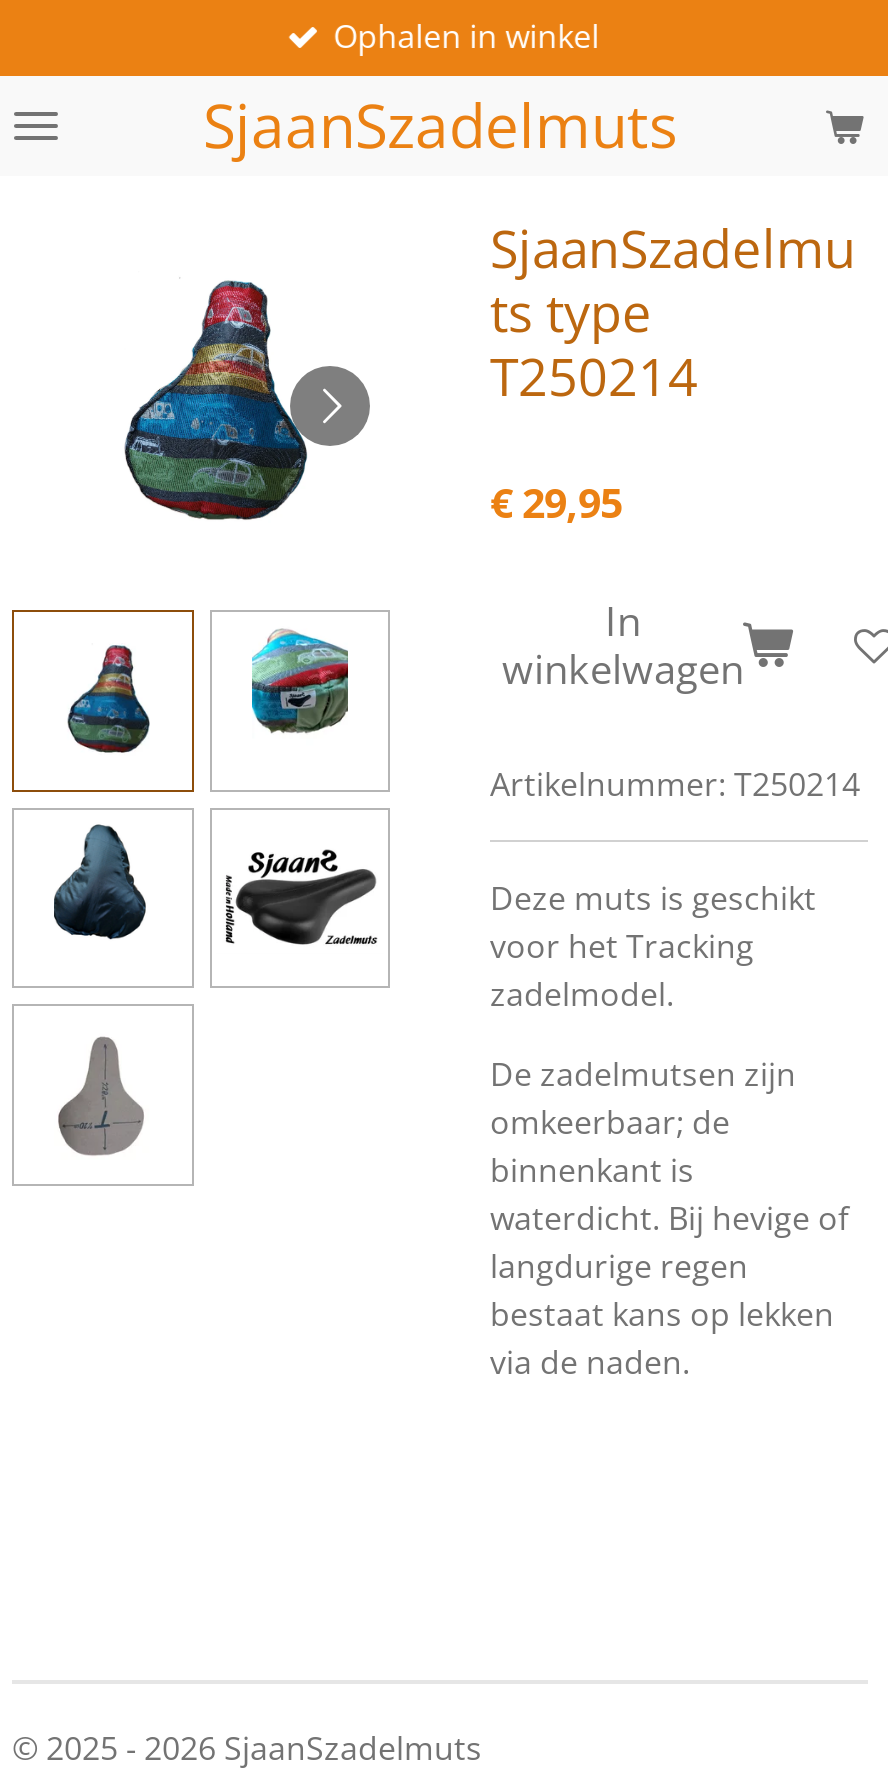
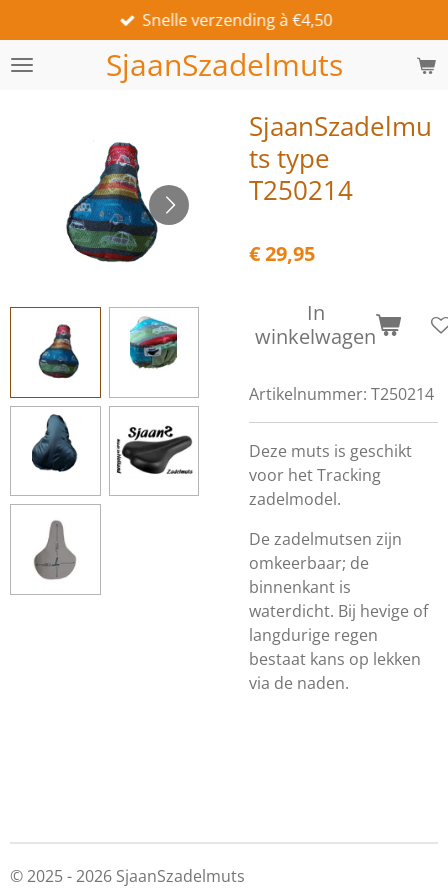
- Ophalen in winkel
+ Snelle verzending à €4,50
